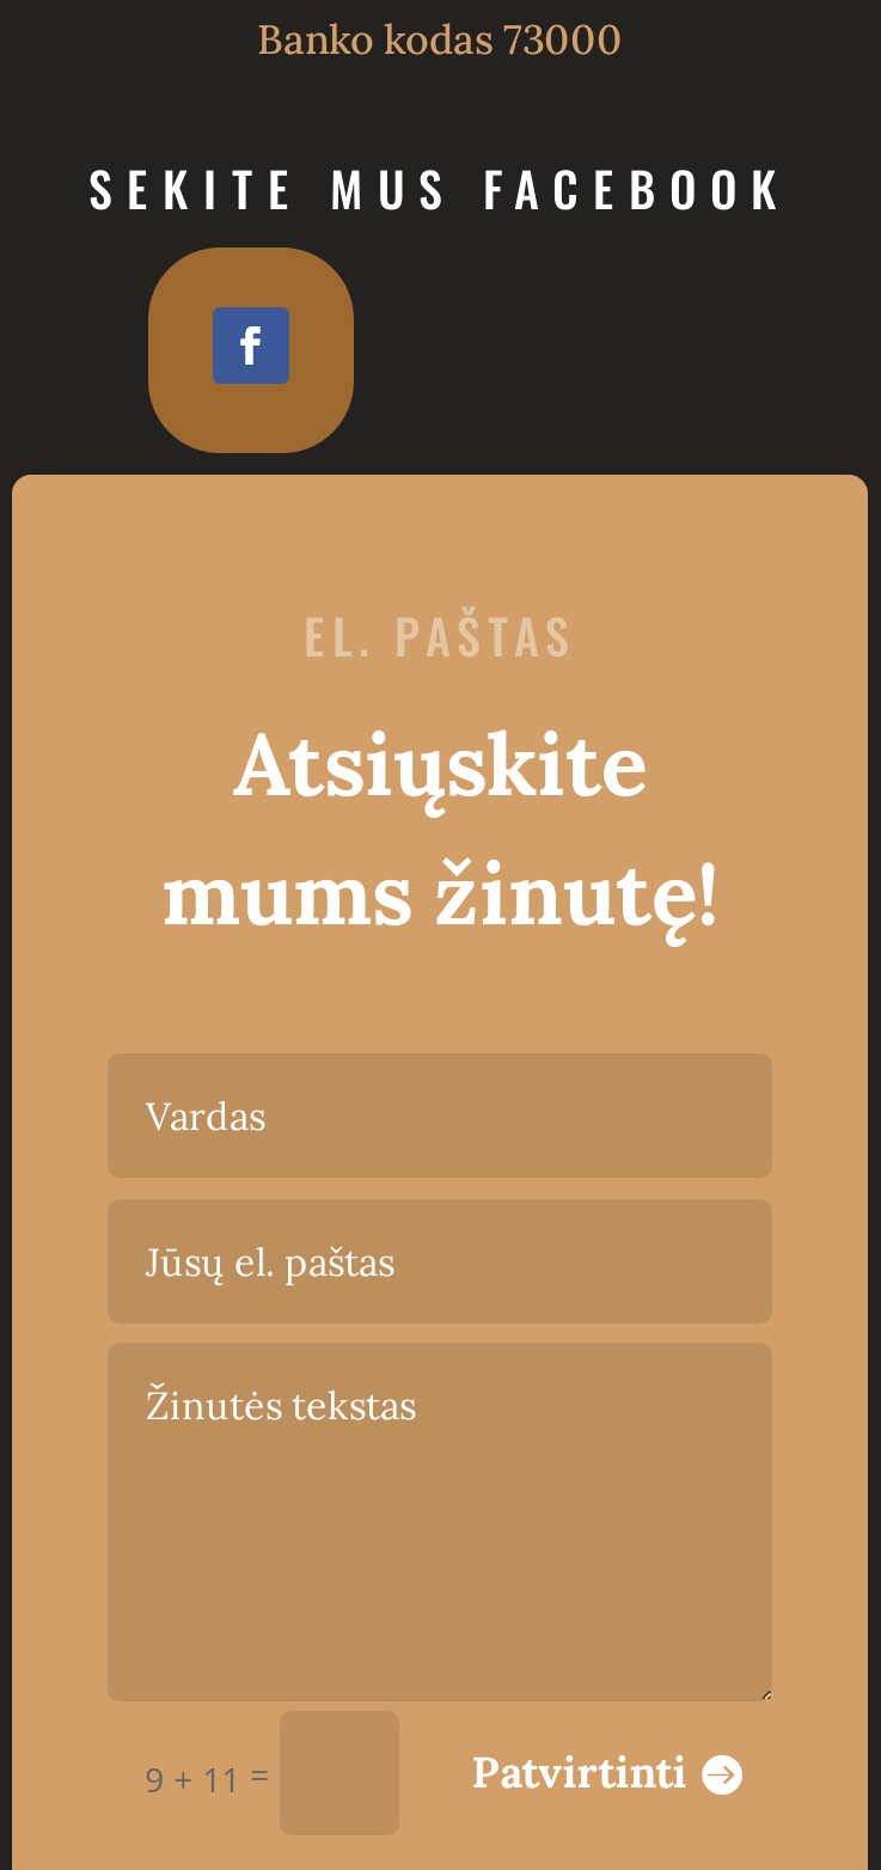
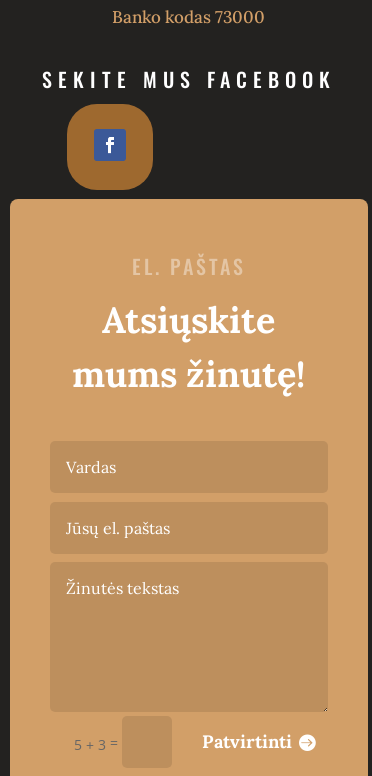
- 9 + 11 =
+ 5 + 3 =
